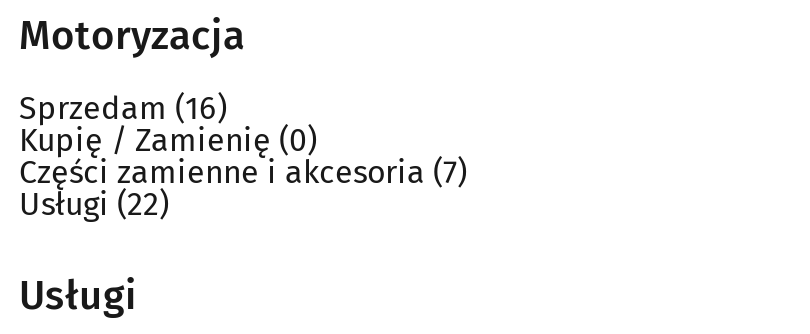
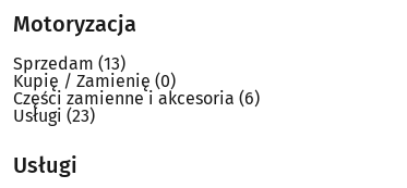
- Sprzedam (16)
+ Sprzedam (13)

- Części zamienne i akcesoria (7)
+ Części zamienne i akcesoria (6)

- Usługi (22)
+ Usługi (23)
